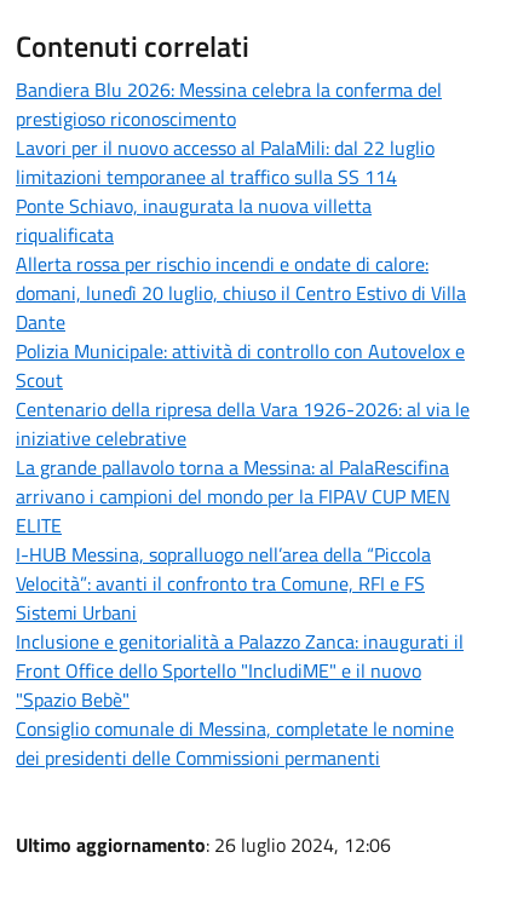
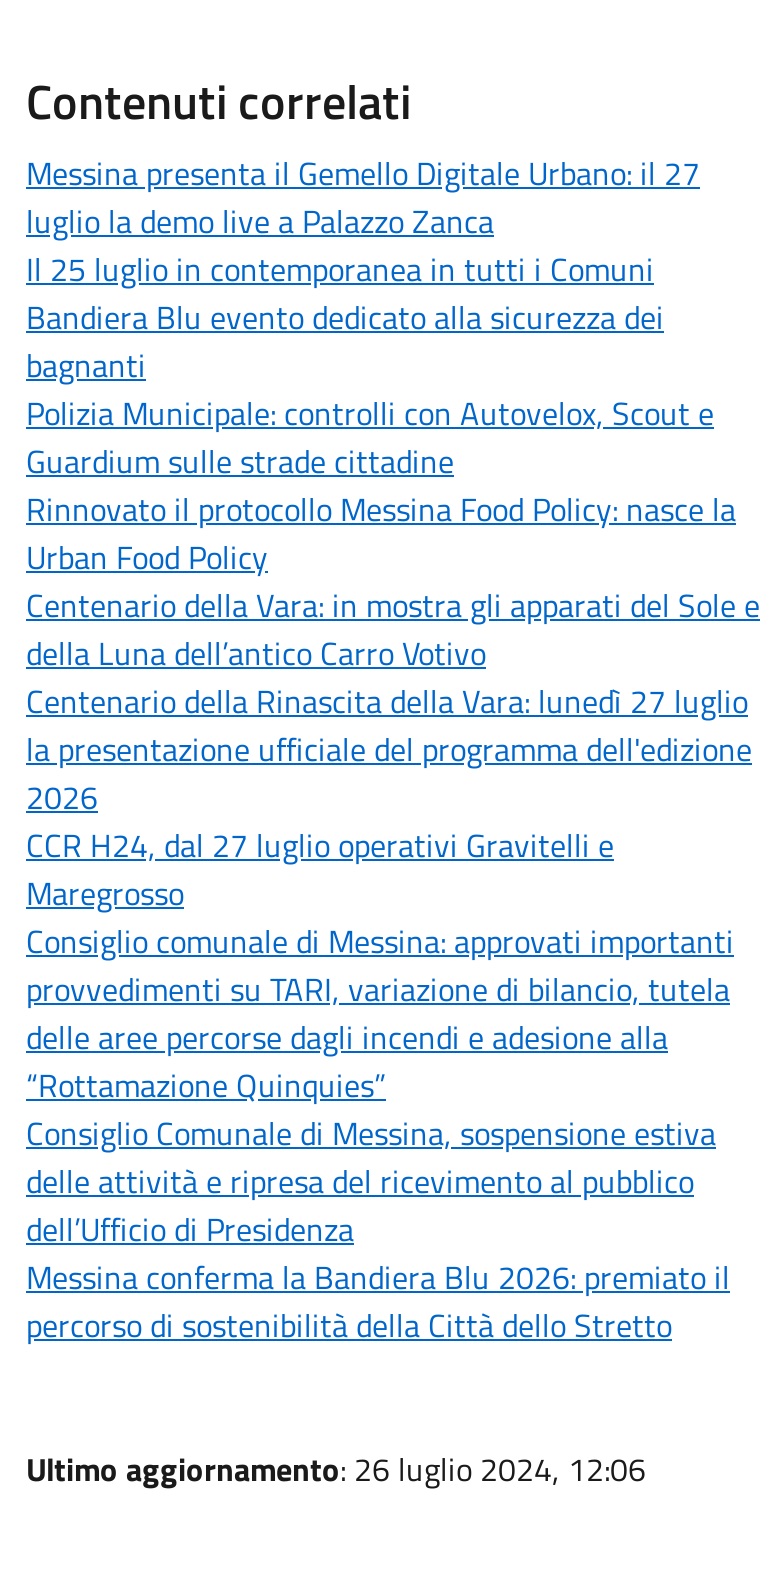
- Bandiera Blu 2026: Messina celebra la conferma del
- prestigioso riconoscimento
- Lavori per il nuovo accesso al PalaMili: dal 22 luglio
- limitazioni temporanee al traffico sulla SS 114
- Ponte Schiavo, inaugurata la nuova villetta
- riqualificata
- Allerta rossa per rischio incendi e ondate di calore:
- domani, lunedì 20 luglio, chiuso il Centro Estivo di Villa
- Dante
- Polizia Municipale: attività di controllo con Autovelox e
- Scout
- Centenario della ripresa della Vara 1926-2026: al via le
- iniziative celebrative
- La grande pallavolo torna a Messina: al PalaRescifina
- arrivano i campioni del mondo per la FIPAV CUP MEN
- ELITE
- I-HUB Messina, sopralluogo nell’area della “Piccola
- Velocità”: avanti il confronto tra Comune, RFI e FS
- Sistemi Urbani
- Inclusione e genitorialità a Palazzo Zanca: inaugurati il
- Front Office dello Sportello "IncludiME" e il nuovo
- "Spazio Bebè"
- Consiglio comunale di Messina, completate le nomine
- dei presidenti delle Commissioni permanenti
+ Messina presenta il Gemello Digitale Urbano: il 27
+ luglio la demo live a Palazzo Zanca
+ Il 25 luglio in contemporanea in tutti i Comuni
+ Bandiera Blu evento dedicato alla sicurezza dei
+ bagnanti
+ Polizia Municipale: controlli con Autovelox, Scout e
+ Guardium sulle strade cittadine
+ Rinnovato il protocollo Messina Food Policy: nasce la
+ Urban Food Policy
+ Centenario della Vara: in mostra gli apparati del Sole e
+ della Luna dell’antico Carro Votivo
+ Centenario della Rinascita della Vara: lunedì 27 luglio
+ la presentazione ufficiale del programma dell'edizione
+ 2026
+ CCR H24, dal 27 luglio operativi Gravitelli e
+ Maregrosso
+ Consiglio comunale di Messina: approvati importanti
+ provvedimenti su TARI, variazione di bilancio, tutela
+ delle aree percorse dagli incendi e adesione alla
+ “Rottamazione Quinquies”
+ Consiglio Comunale di Messina, sospensione estiva
+ delle attività e ripresa del ricevimento al pubblico
+ dell’Ufficio di Presidenza
+ Messina conferma la Bandiera Blu 2026: premiato il
+ percorso di sostenibilità della Città dello Stretto
